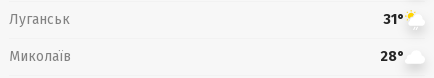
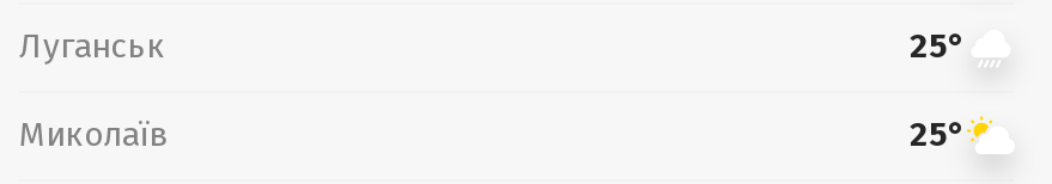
- 31°
+ 25°

- 28°
+ 25°
